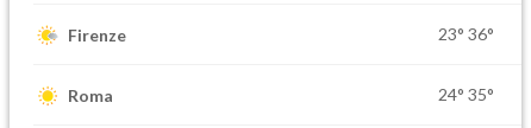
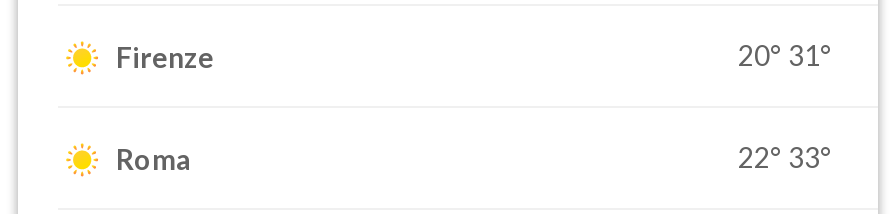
- 23° 36°
+ 20° 31°

- 24° 35°
+ 22° 33°
